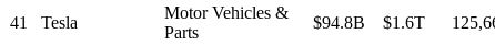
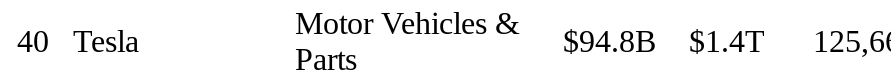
- 41 Tesla
+ 40 Tesla

- $1.6T
+ $1.4T
